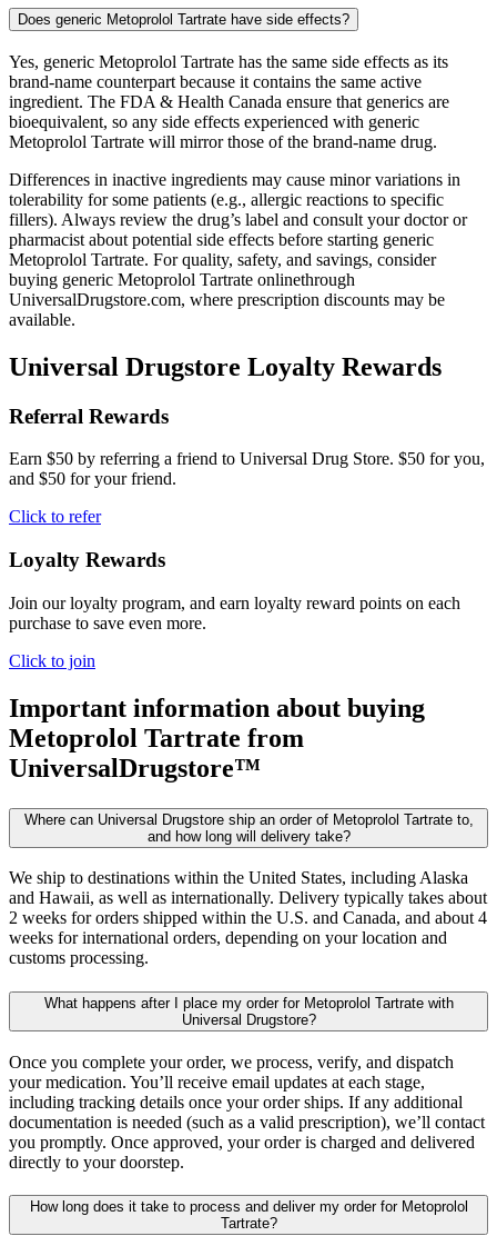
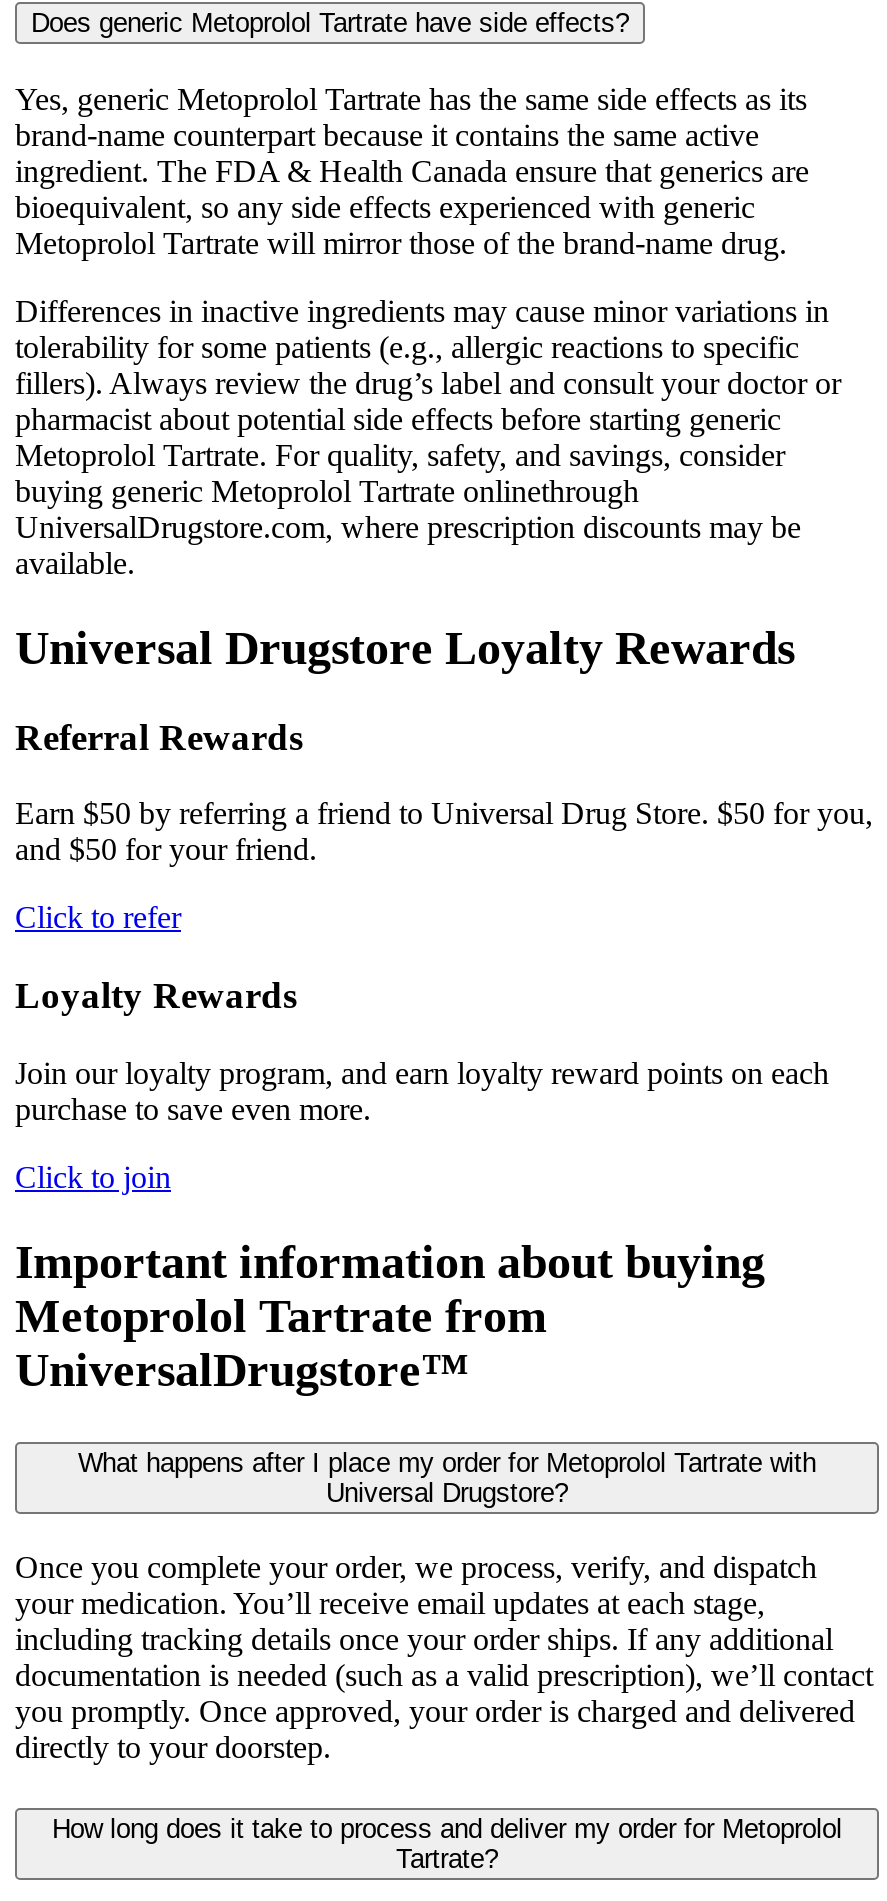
- Where can Universal Drugstore ship an order of Metoprolol Tartrate to,
- and how long will delivery take?
- We ship to destinations within the United States, including Alaska
- and Hawaii, as well as internationally. Delivery typically takes about
- 2 weeks for orders shipped within the U.S. and Canada, and about 4
- weeks for international orders, depending on your location and
- customs processing.
